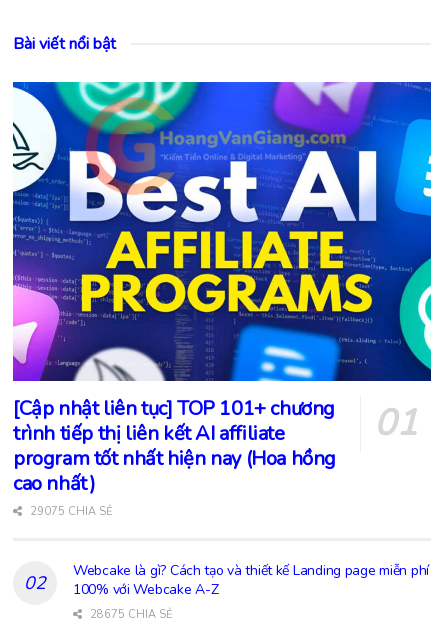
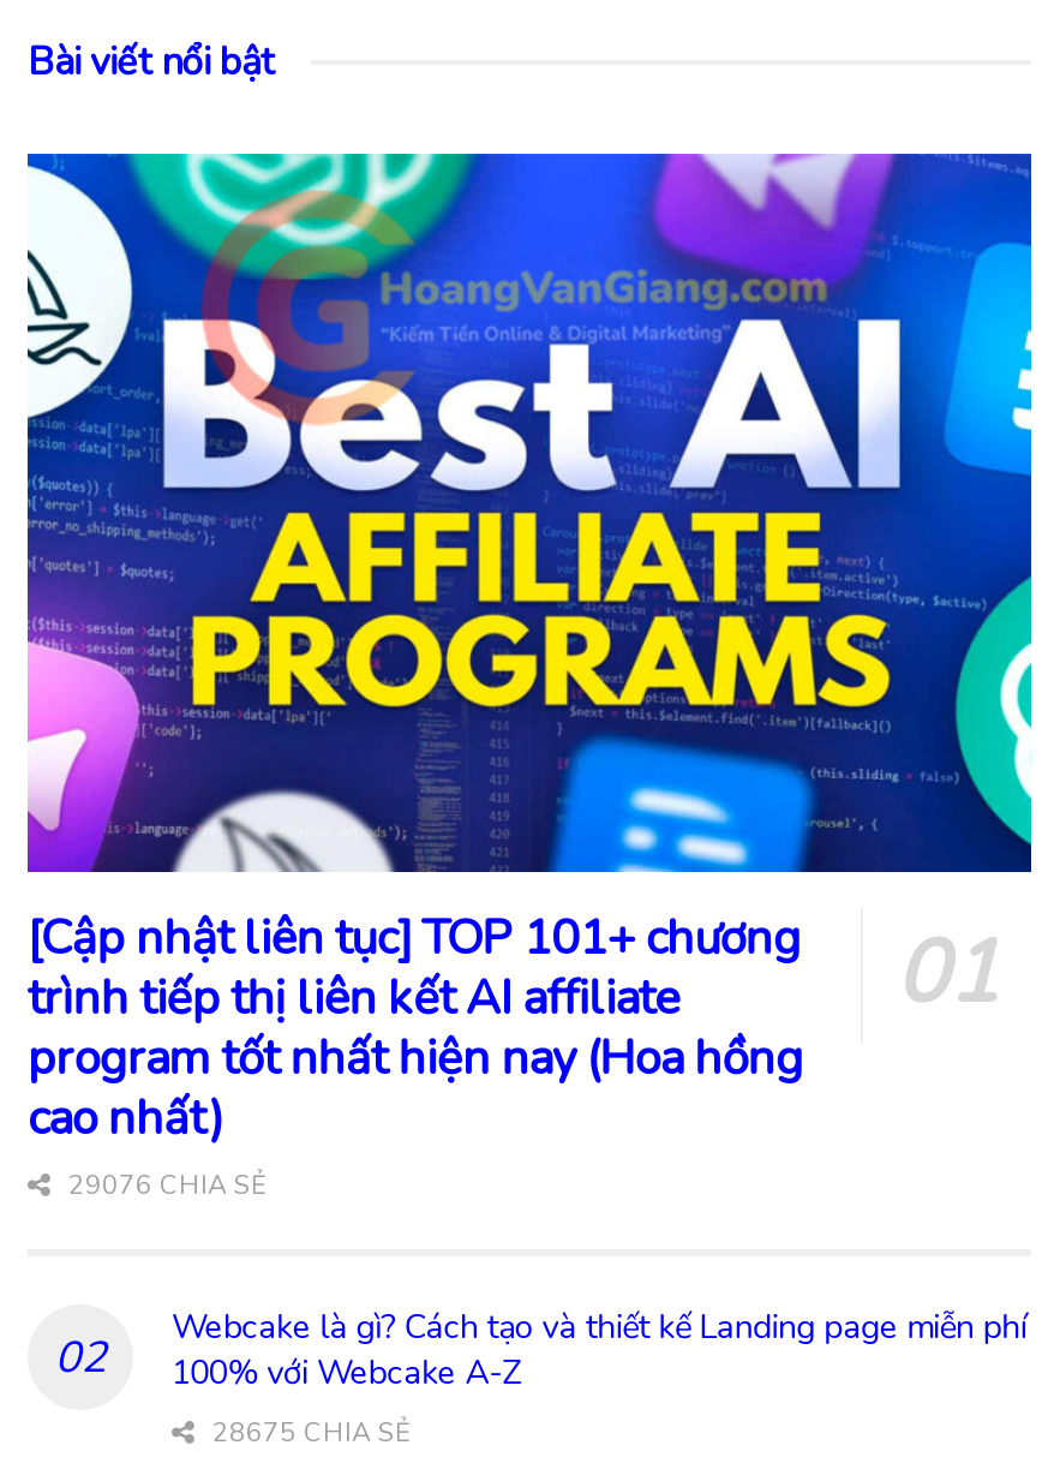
- 29075 CHIA SẺ
+ 29076 CHIA SẺ
